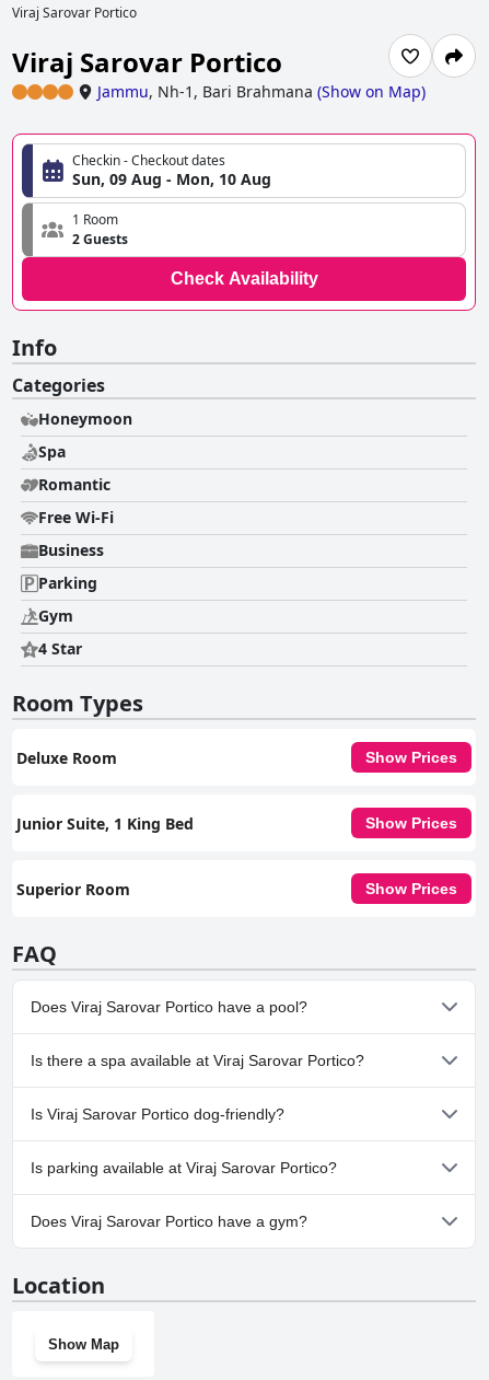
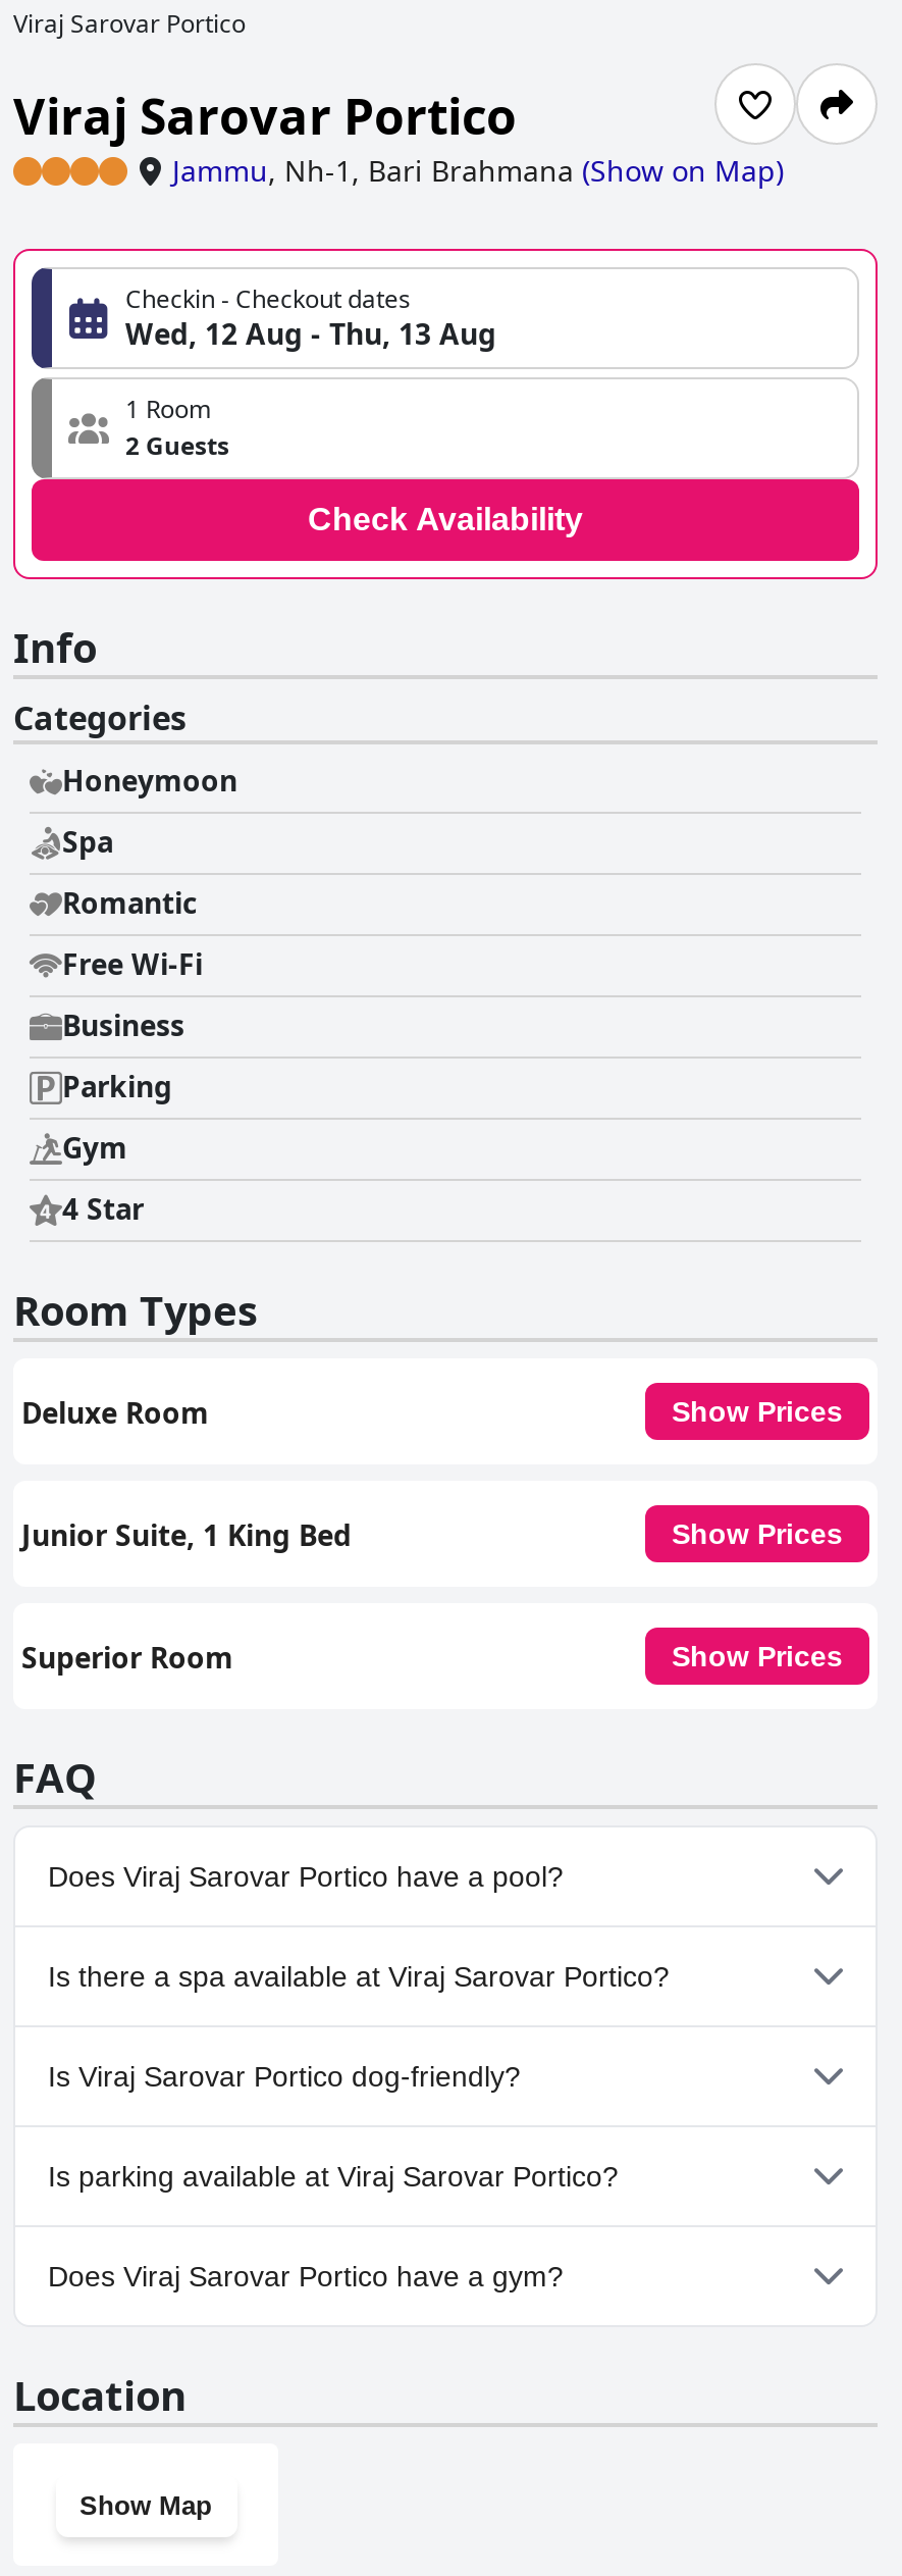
- Sun, 09 Aug - Mon, 10 Aug
+ Wed, 12 Aug - Thu, 13 Aug
